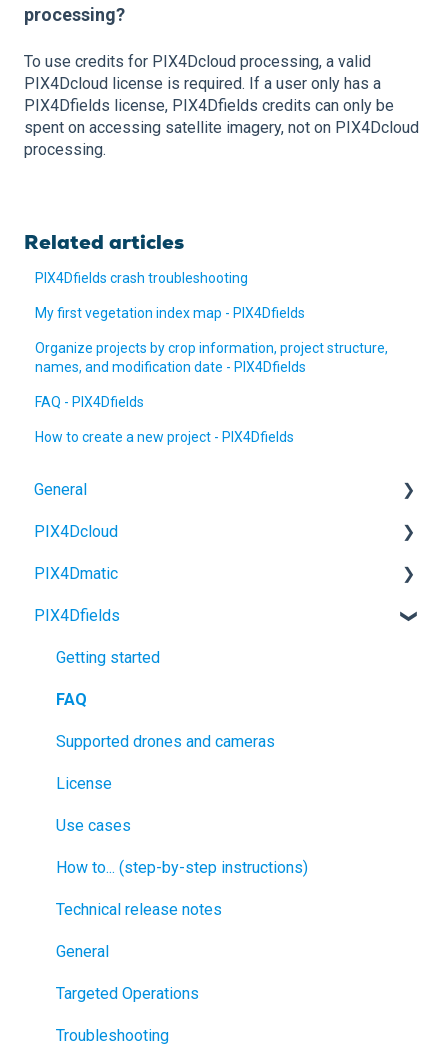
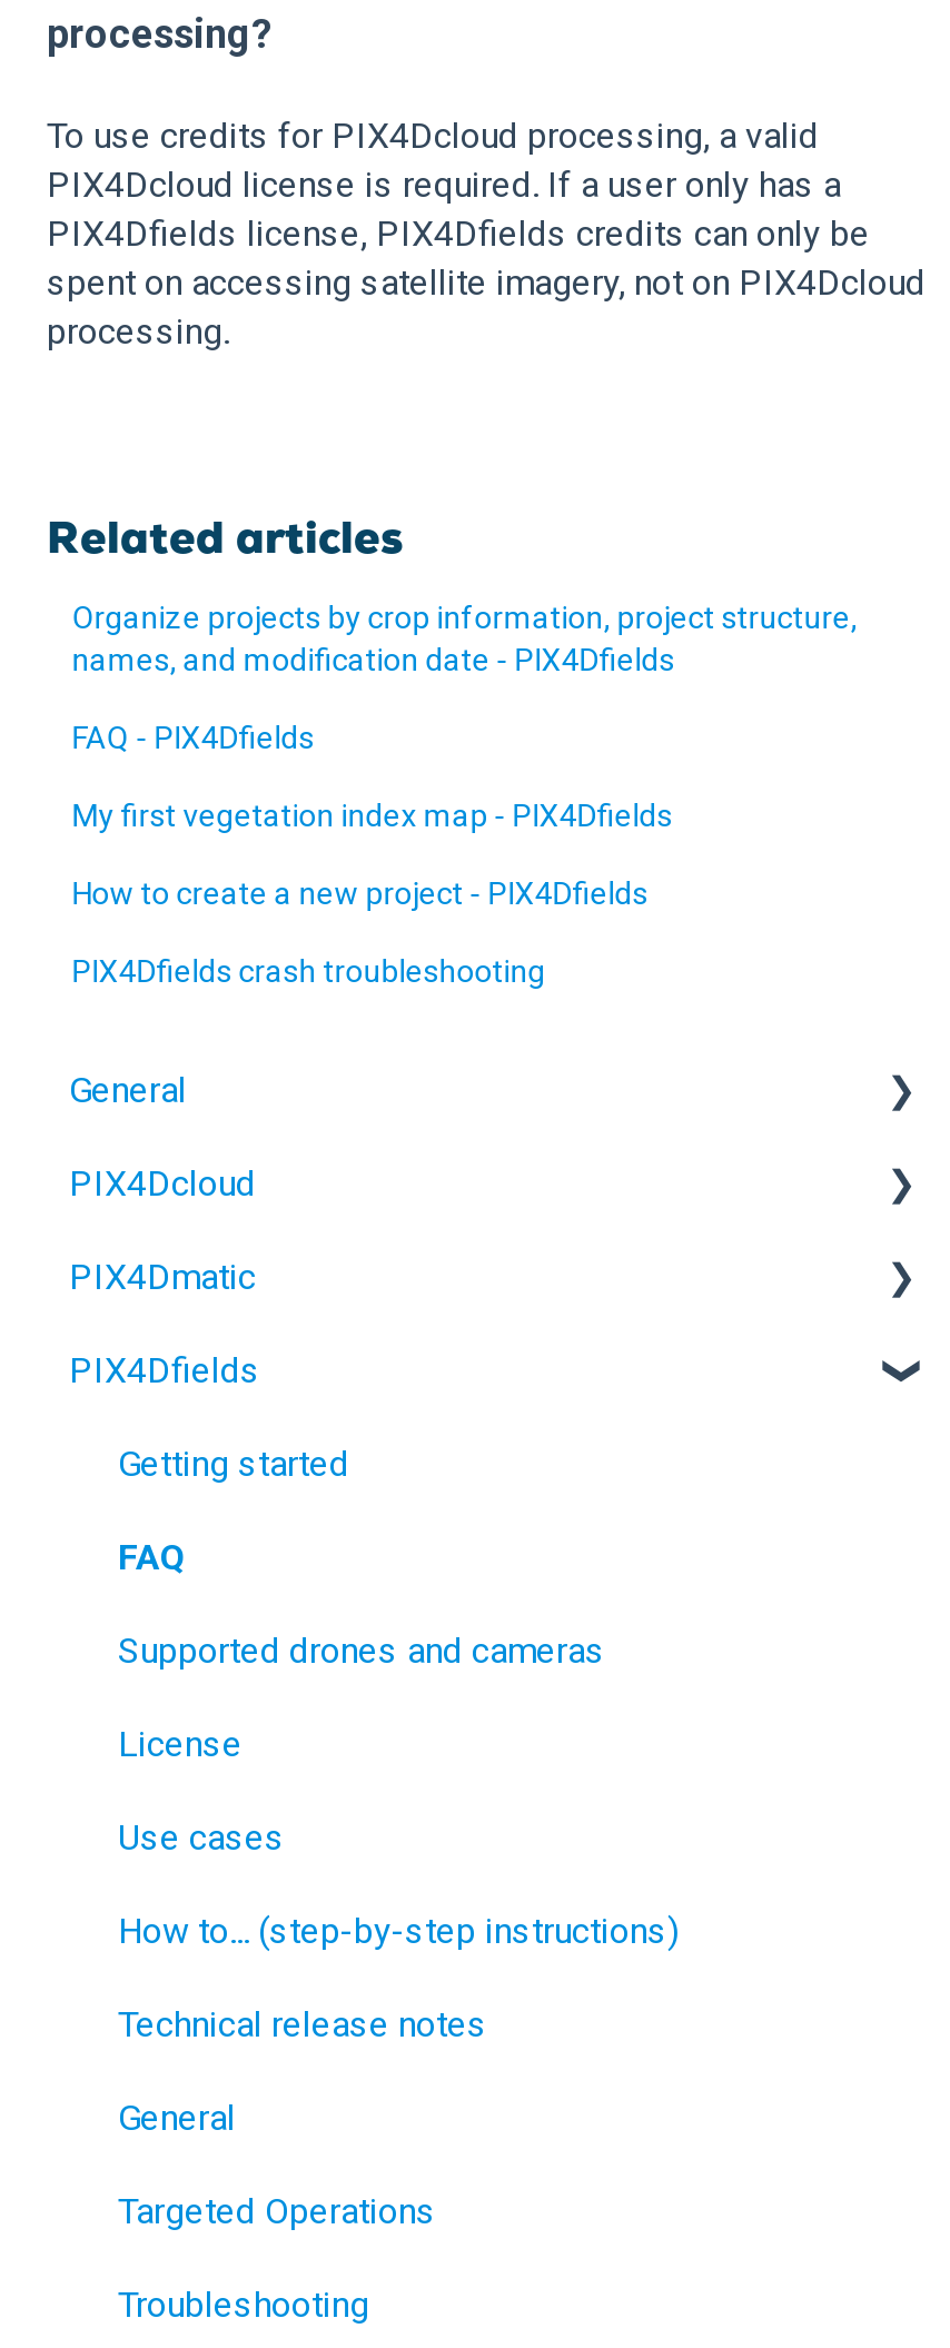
moved down: PIX4Dfields crash troubleshooting

moved down: My first vegetation index map - PIX4Dfields

moved up: Organize projects by crop information, project structure, | names, and modification date - PIX4Dfields | FAQ - PIX4Dfields

moved up: How to create a new project - PIX4Dfields
